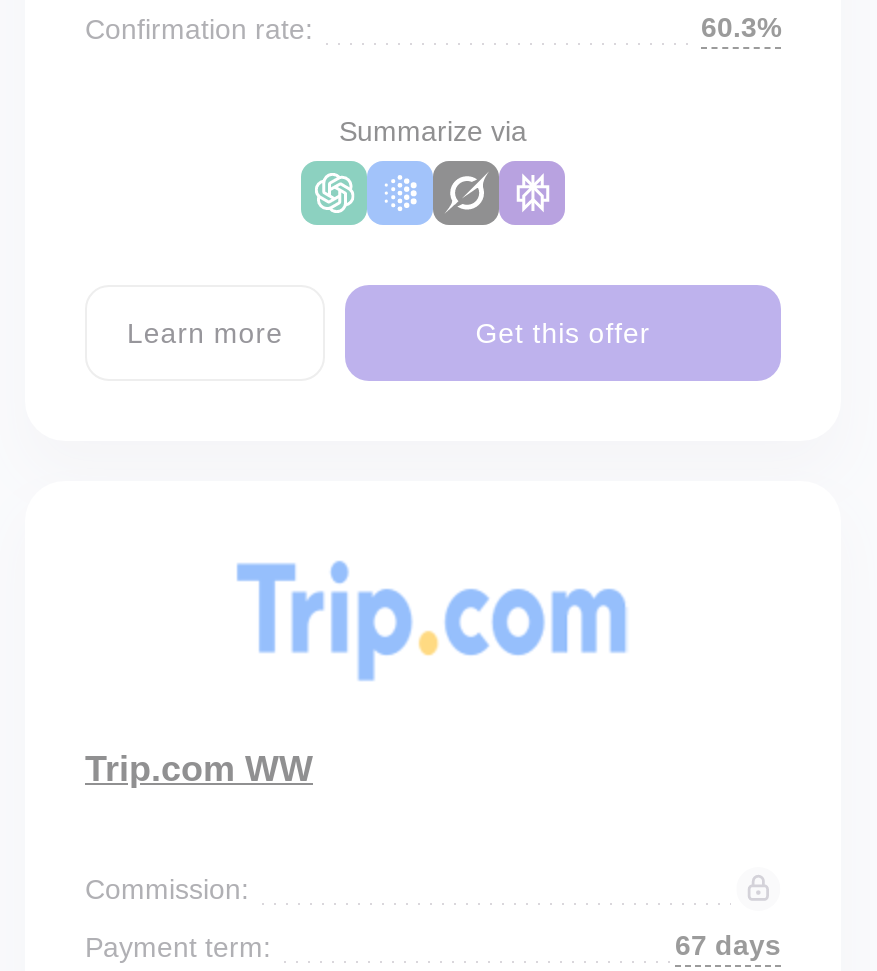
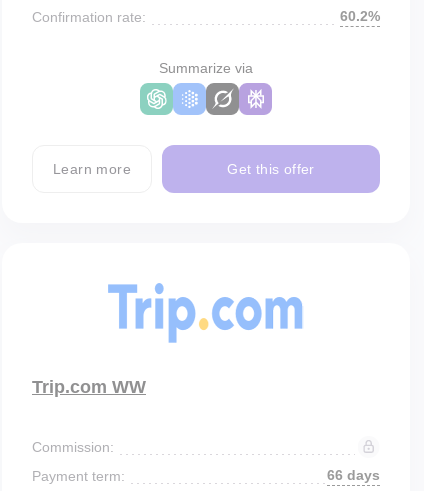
- 60.3%
+ 60.2%

- 67 days
+ 66 days
